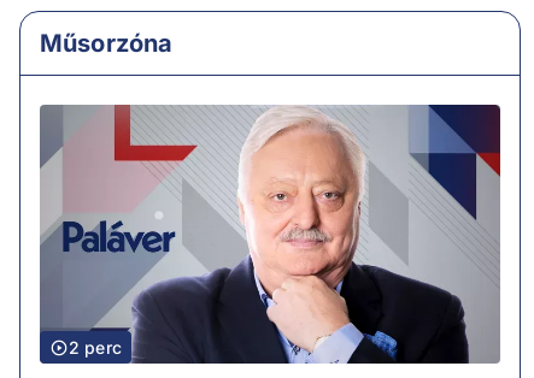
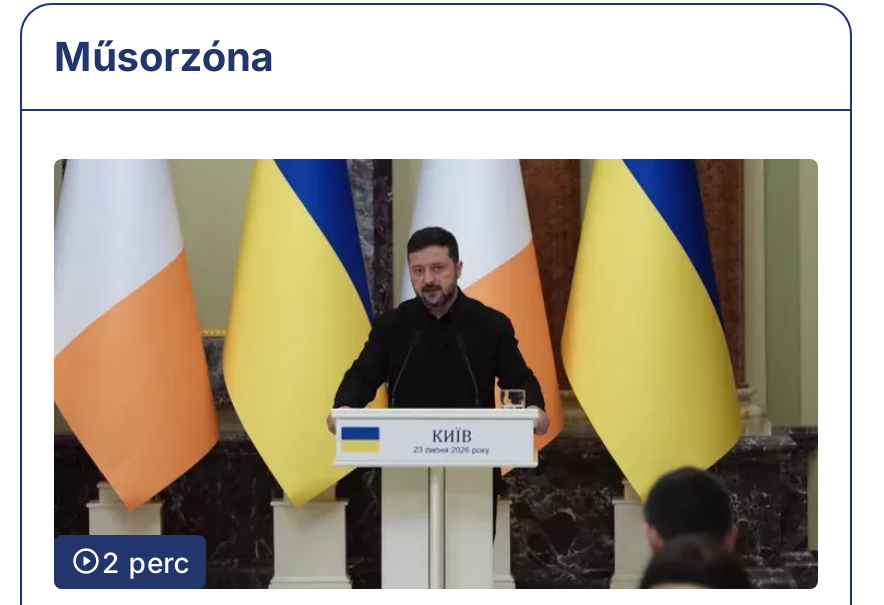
- [image]
+ [image]
